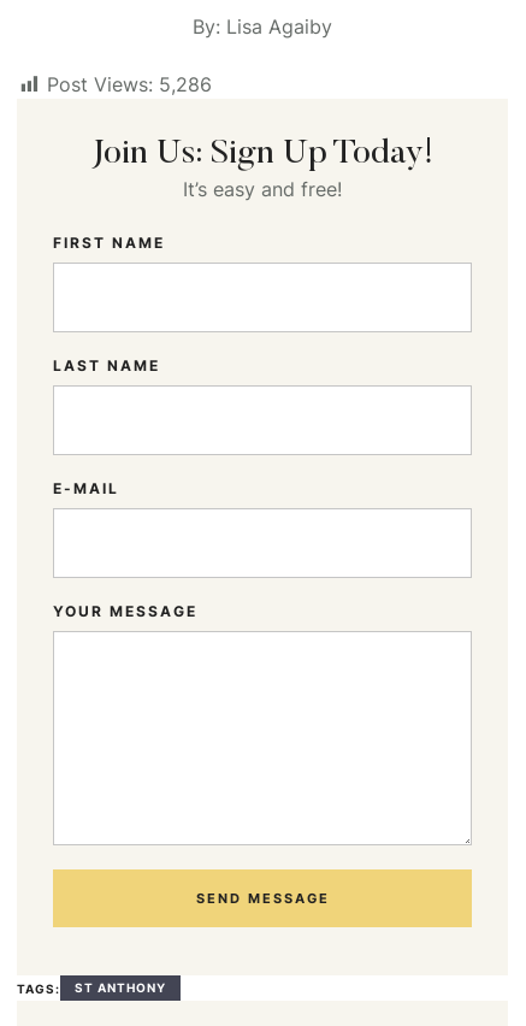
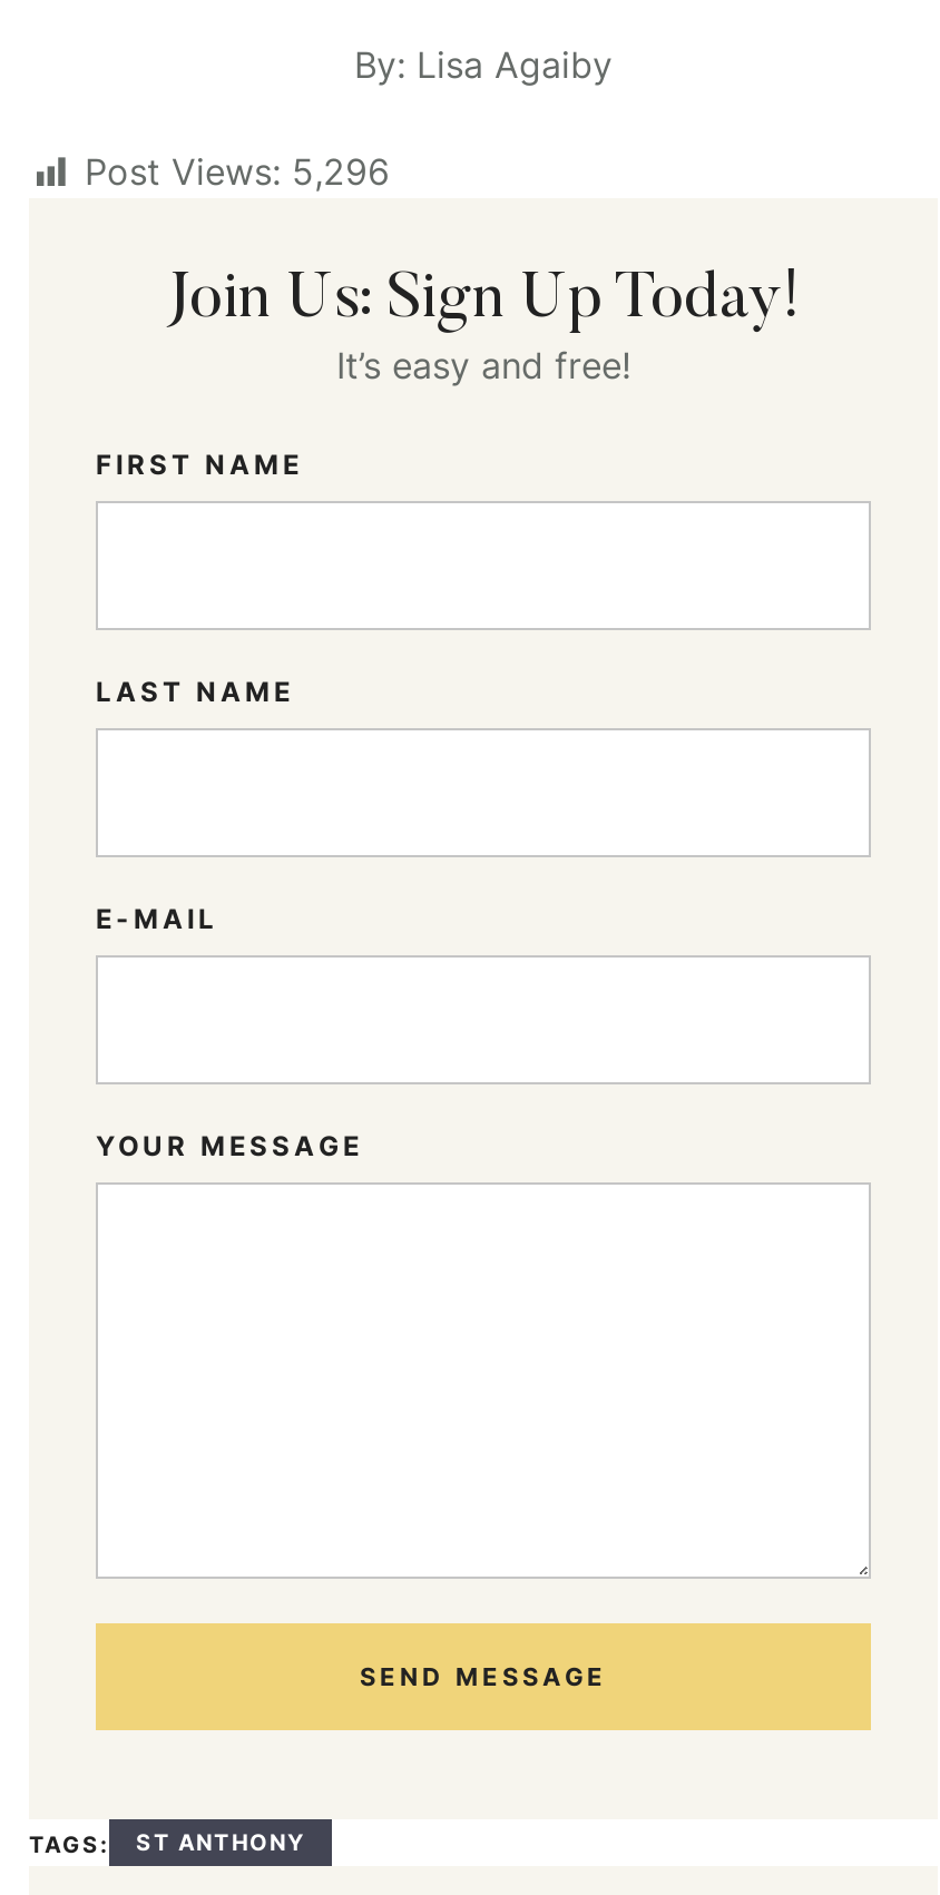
- Post Views: 5,286
+ Post Views: 5,296
